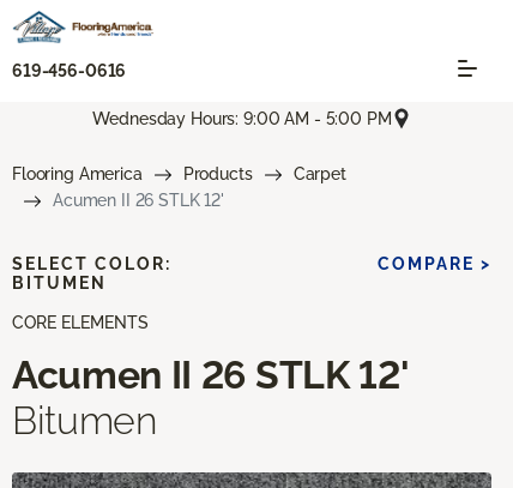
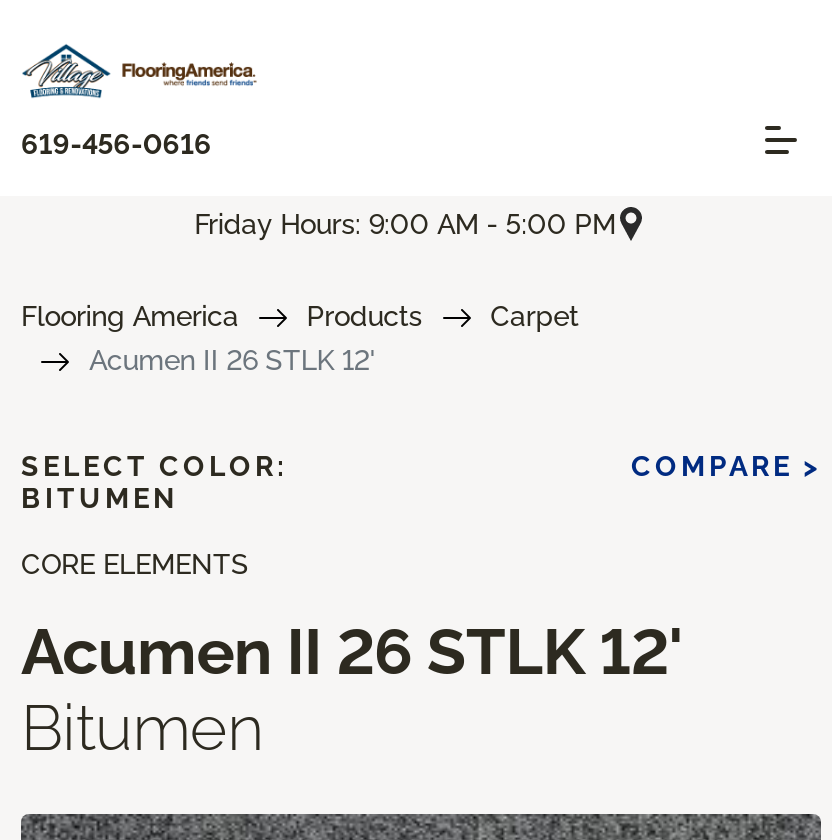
- Wednesday Hours: 9:00 AM - 5:00 PM
+ Friday Hours: 9:00 AM - 5:00 PM
